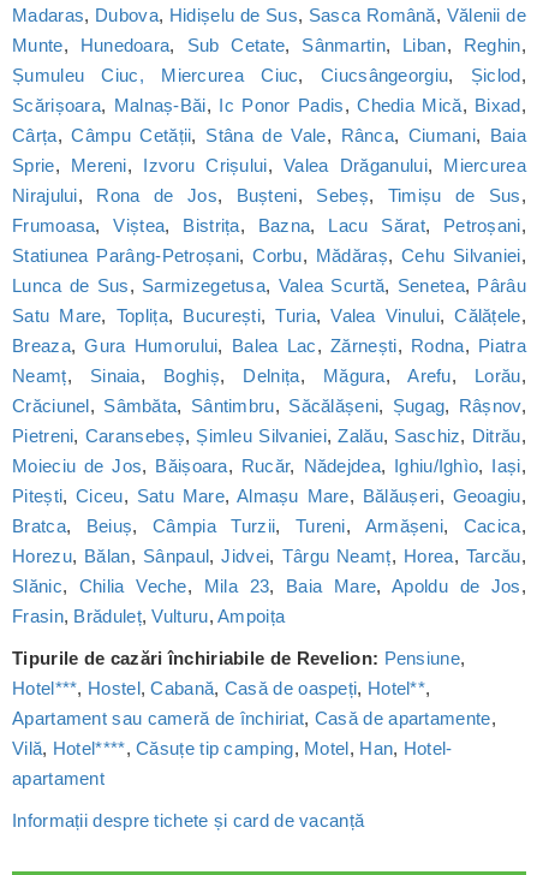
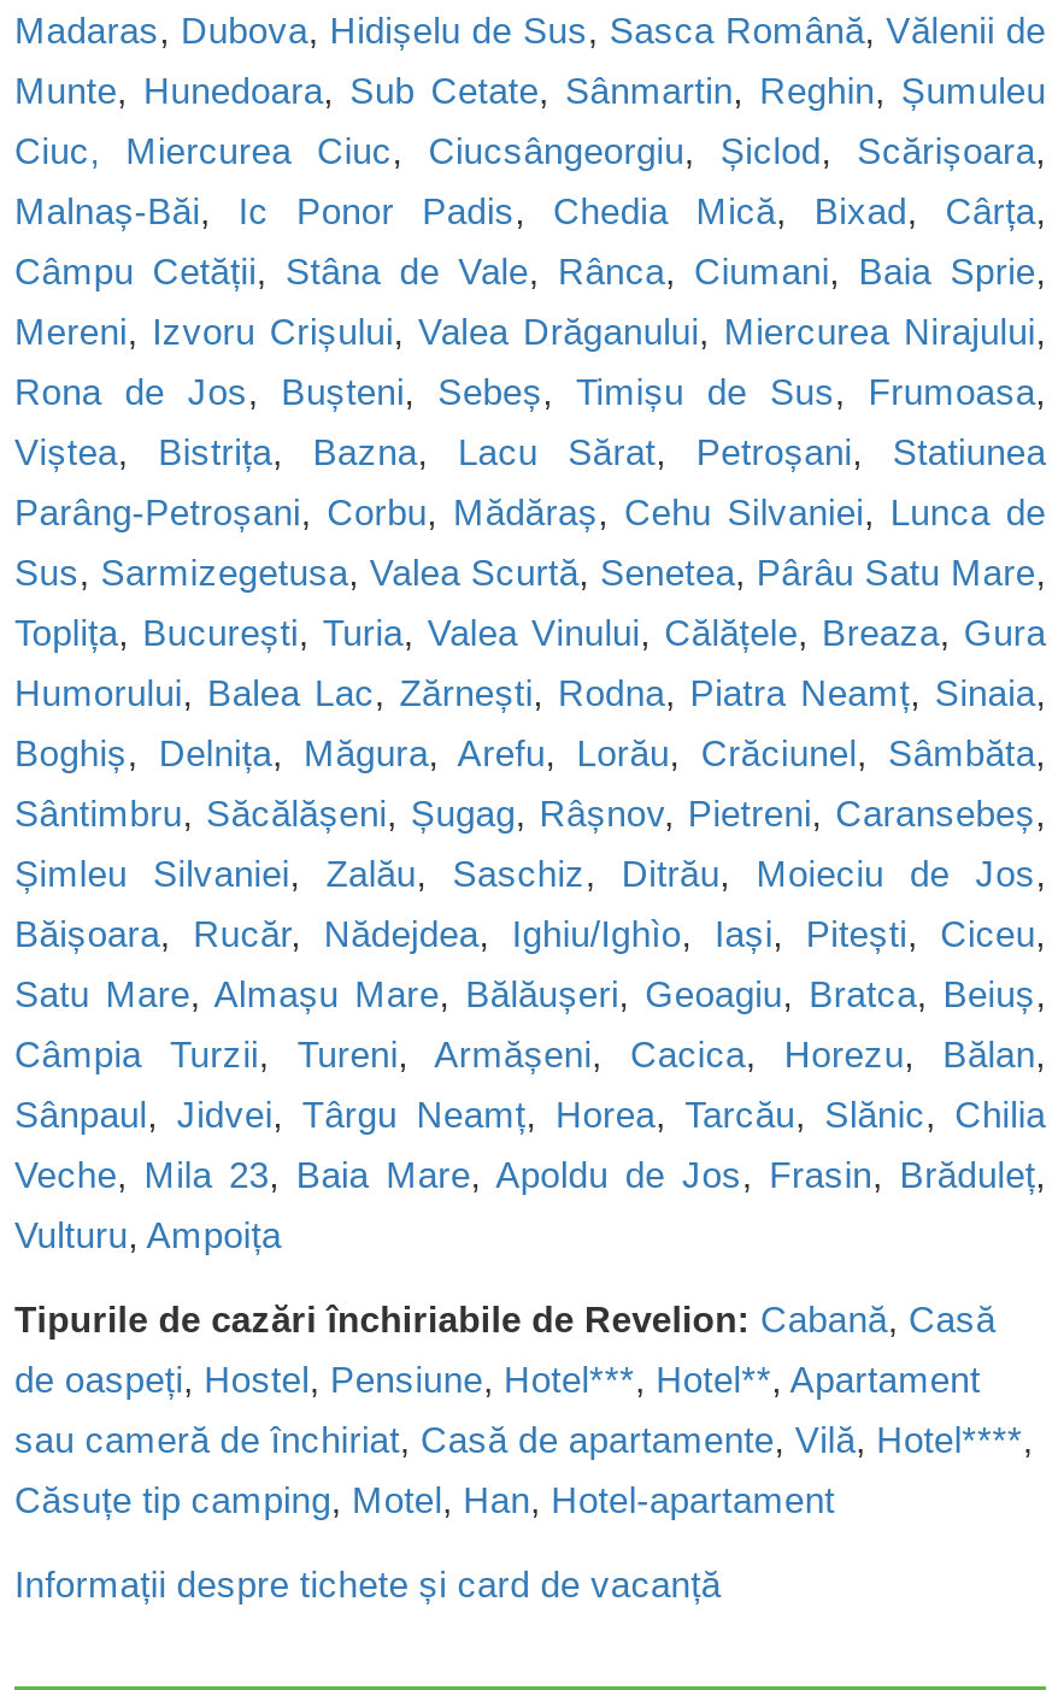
- Munte, Hunedoara, Sub Cetate, Sânmartin, Liban, Reghin,
- Șumuleu Ciuc, Miercurea Ciuc, Ciucsângeorgiu, Șiclod,
- Scărișoara, Malnaș-Băi, Ic Ponor Padis, Chedia Mică, Bixad,
- Cârța, Câmpu Cetății, Stâna de Vale, Rânca, Ciumani, Baia
- Sprie, Mereni, Izvoru Crișului, Valea Drăganului, Miercurea
- Nirajului, Rona de Jos, Bușteni, Sebeș, Timișu de Sus,
- Frumoasa, Viștea, Bistrița, Bazna, Lacu Sărat, Petroșani,
- Statiunea Parâng-Petroșani, Corbu, Mădăraș, Cehu Silvaniei,
- Lunca de Sus, Sarmizegetusa, Valea Scurtă, Senetea, Pârâu
- Satu Mare, Toplița, București, Turia, Valea Vinului, Călățele,
- Breaza, Gura Humorului, Balea Lac, Zărnești, Rodna, Piatra
- Neamț, Sinaia, Boghiș, Delnița, Măgura, Arefu, Lorău,
- Crăciunel, Sâmbăta, Sântimbru, Săcălășeni, Șugag, Râșnov,
- Pietreni, Caransebeș, Șimleu Silvaniei, Zalău, Saschiz, Ditrău,
- Moieciu de Jos, Băișoara, Rucăr, Nădejdea, Ighiu/Ighìo, Iași,
- Pitești, Ciceu, Satu Mare, Almașu Mare, Bălăușeri, Geoagiu,
- Bratca, Beiuș, Câmpia Turzii, Tureni, Armășeni, Cacica,
- Horezu, Bălan, Sânpaul, Jidvei, Târgu Neamț, Horea, Tarcău,
- Slănic, Chilia Veche, Mila 23, Baia Mare, Apoldu de Jos,
- Frasin, Brăduleț, Vulturu, Ampoița
- Tipurile de cazări închiriabile de Revelion: Pensiune,
- Hotel***, Hostel, Cabană, Casă de oaspeți, Hotel**,
- Apartament sau cameră de închiriat, Casă de apartamente,
- Vilă, Hotel****, Căsuțe tip camping, Motel, Han, Hotel-
- apartament
+ Munte, Hunedoara, Sub Cetate, Sânmartin, Reghin, Șumuleu
+ Ciuc, Miercurea Ciuc, Ciucsângeorgiu, Șiclod, Scărișoara,
+ Malnaș-Băi, Ic Ponor Padis, Chedia Mică, Bixad, Cârța,
+ Câmpu Cetății, Stâna de Vale, Rânca, Ciumani, Baia Sprie,
+ Mereni, Izvoru Crișului, Valea Drăganului, Miercurea Nirajului,
+ Rona de Jos, Bușteni, Sebeș, Timișu de Sus, Frumoasa,
+ Viștea, Bistrița, Bazna, Lacu Sărat, Petroșani, Statiunea
+ Parâng-Petroșani, Corbu, Mădăraș, Cehu Silvaniei, Lunca de
+ Sus, Sarmizegetusa, Valea Scurtă, Senetea, Pârâu Satu Mare,
+ Toplița, București, Turia, Valea Vinului, Călățele, Breaza, Gura
+ Humorului, Balea Lac, Zărnești, Rodna, Piatra Neamț, Sinaia,
+ Boghiș, Delnița, Măgura, Arefu, Lorău, Crăciunel, Sâmbăta,
+ Sântimbru, Săcălășeni, Șugag, Râșnov, Pietreni, Caransebeș,
+ Șimleu Silvaniei, Zalău, Saschiz, Ditrău, Moieciu de Jos,
+ Băișoara, Rucăr, Nădejdea, Ighiu/Ighìo, Iași, Pitești, Ciceu,
+ Satu Mare, Almașu Mare, Bălăușeri, Geoagiu, Bratca, Beiuș,
+ Câmpia Turzii, Tureni, Armășeni, Cacica, Horezu, Bălan,
+ Sânpaul, Jidvei, Târgu Neamț, Horea, Tarcău, Slănic, Chilia
+ Veche, Mila 23, Baia Mare, Apoldu de Jos, Frasin, Brăduleț,
+ Vulturu, Ampoița
+ Tipurile de cazări închiriabile de Revelion: Cabană, Casă
+ de oaspeți, Hostel, Pensiune, Hotel***, Hotel**, Apartament
+ sau cameră de închiriat, Casă de apartamente, Vilă, Hotel****,
+ Căsuțe tip camping, Motel, Han, Hotel-apartament
